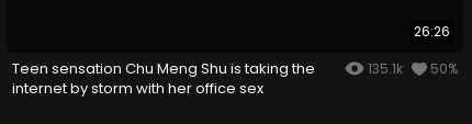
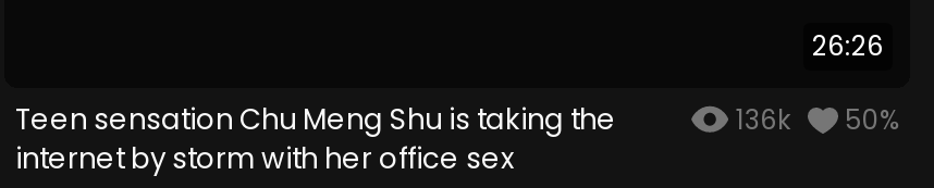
- 135.1k 50%
+ 136k 50%
